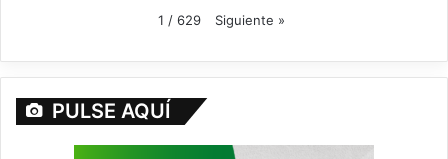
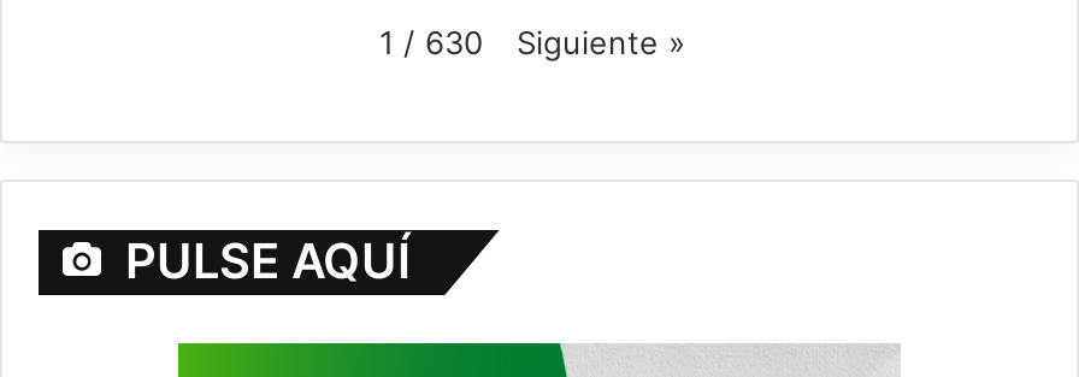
- 1 / 629 Siguiente »
+ 1 / 630 Siguiente »
